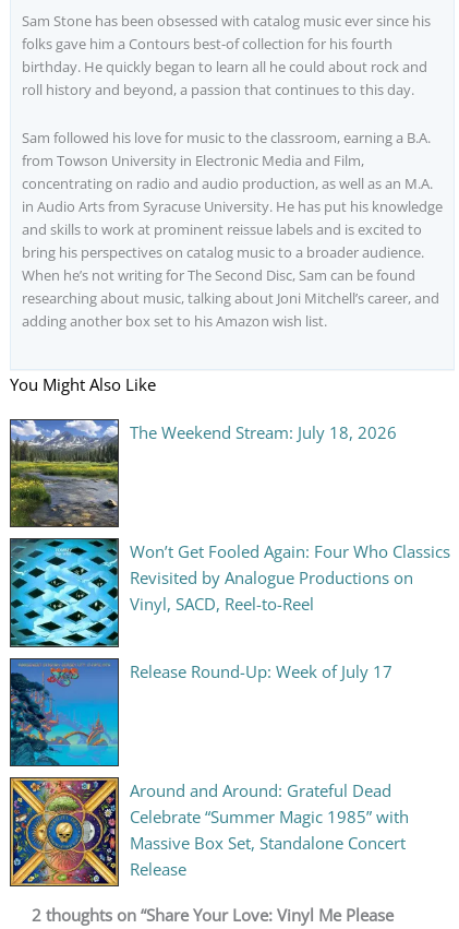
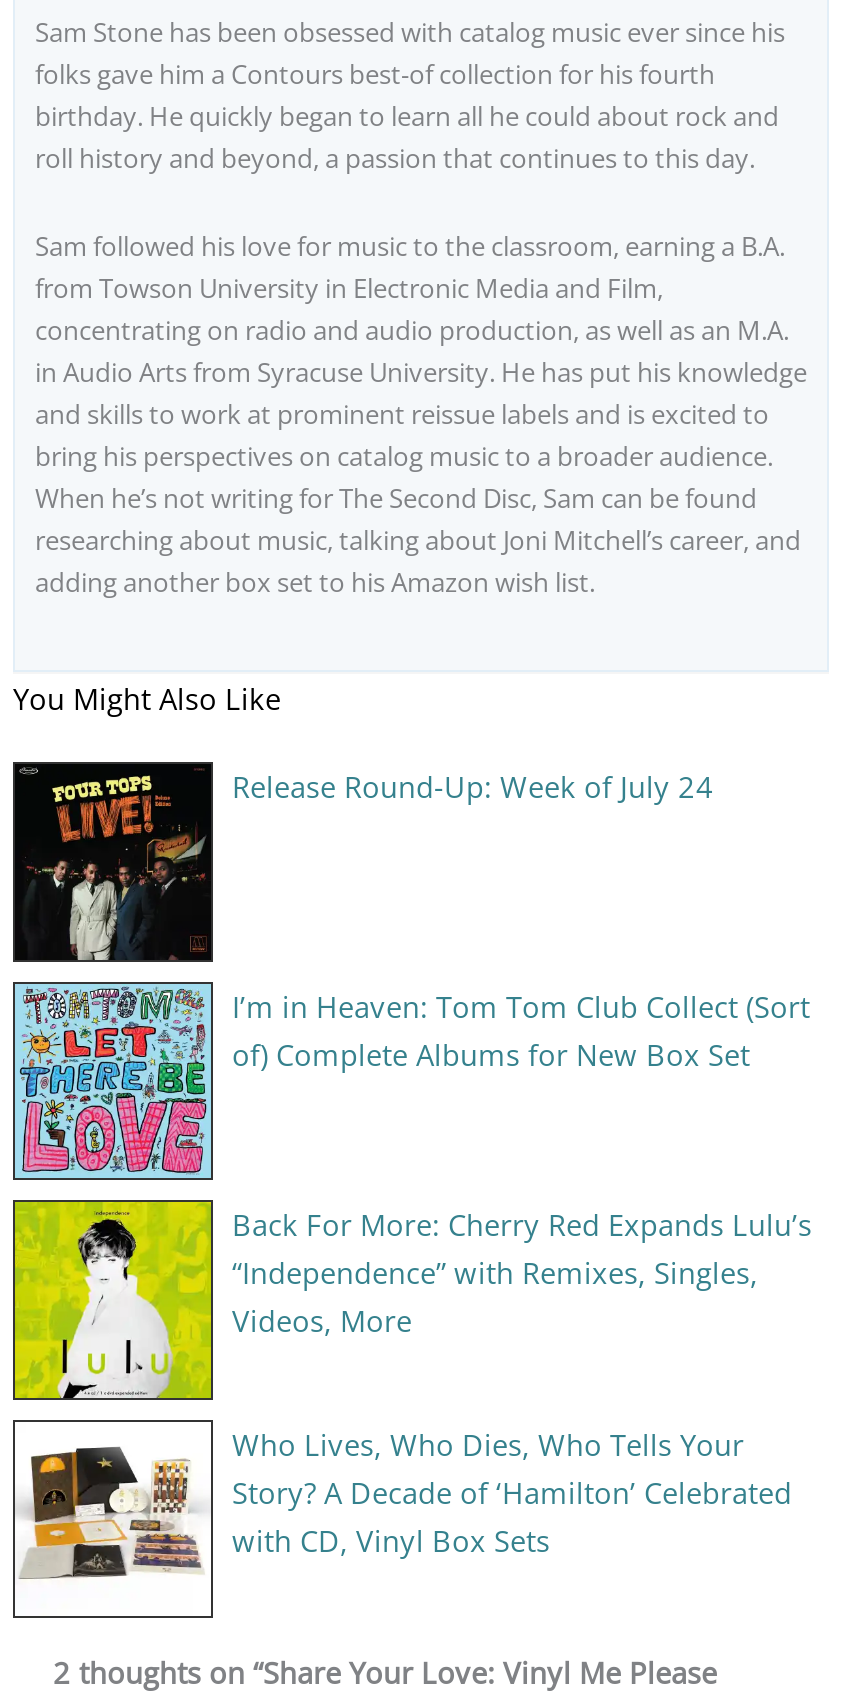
- [image]
- The Weekend Stream: July 18, 2026
+ [image]
+ Release Round-Up: Week of July 24

- [image]
- Won’t Get Fooled Again: Four Who Classics
- Revisited by Analogue Productions on
- Vinyl, SACD, Reel-to-Reel
+ [image]
+ I’m in Heaven: Tom Tom Club Collect (Sort
+ of) Complete Albums for New Box Set

- [image]
- Release Round-Up: Week of July 17
+ [image]
+ Back For More: Cherry Red Expands Lulu’s
+ “Independence” with Remixes, Singles,
+ Videos, More

- [image]
- Around and Around: Grateful Dead
- Celebrate “Summer Magic 1985” with
- Massive Box Set, Standalone Concert
- Release
+ [image]
+ Who Lives, Who Dies, Who Tells Your
+ Story? A Decade of ‘Hamilton’ Celebrated
+ with CD, Vinyl Box Sets
